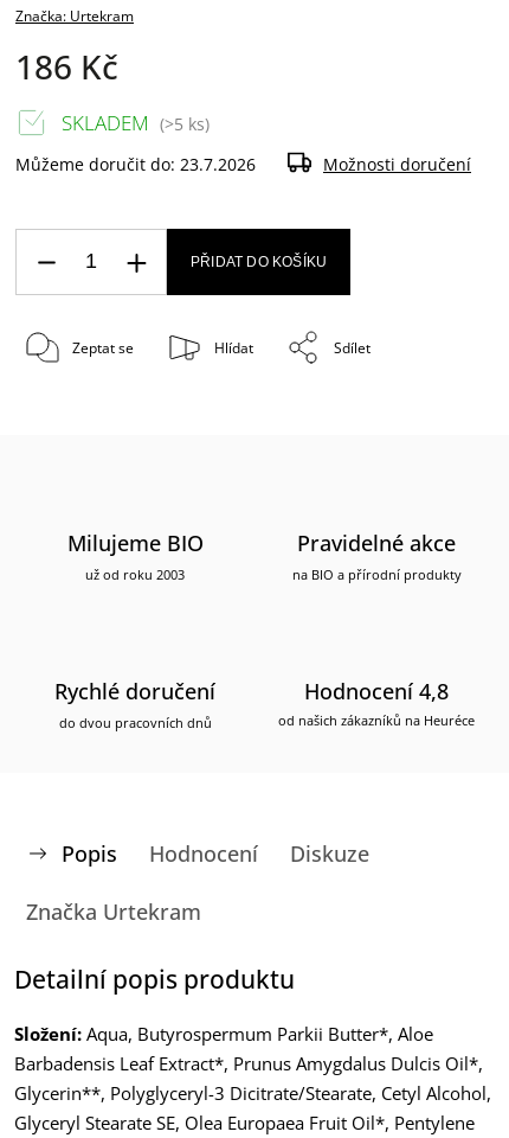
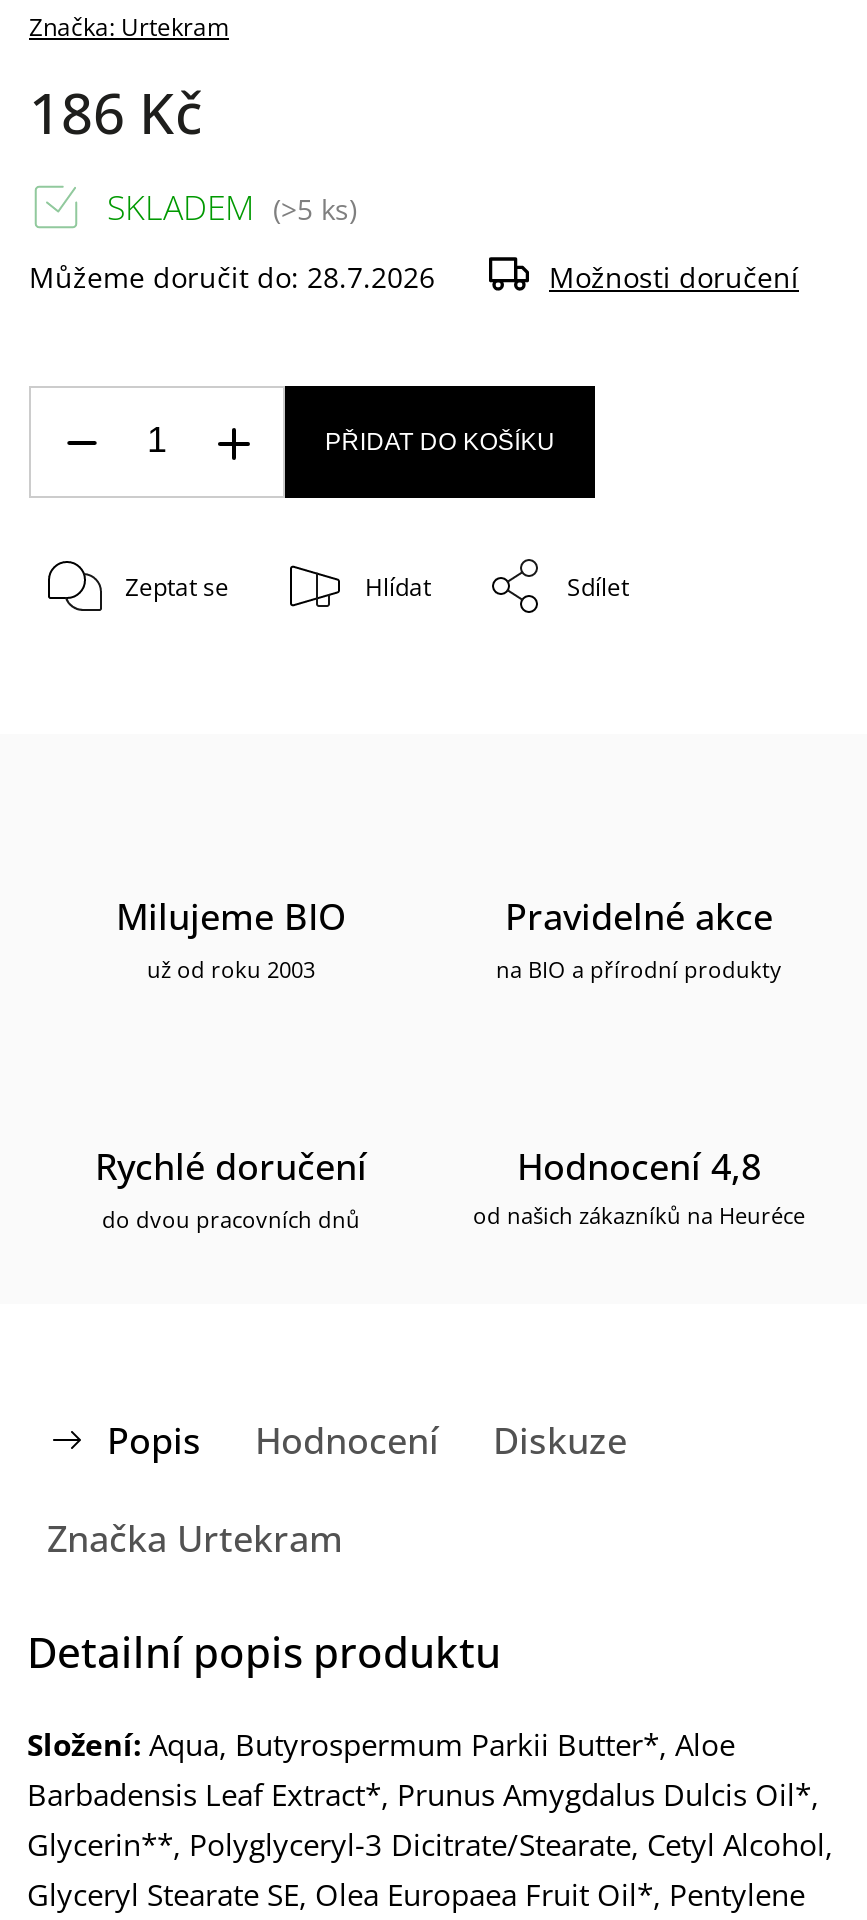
- Můžeme doručit do: 23.7.2026
+ Můžeme doručit do: 28.7.2026
